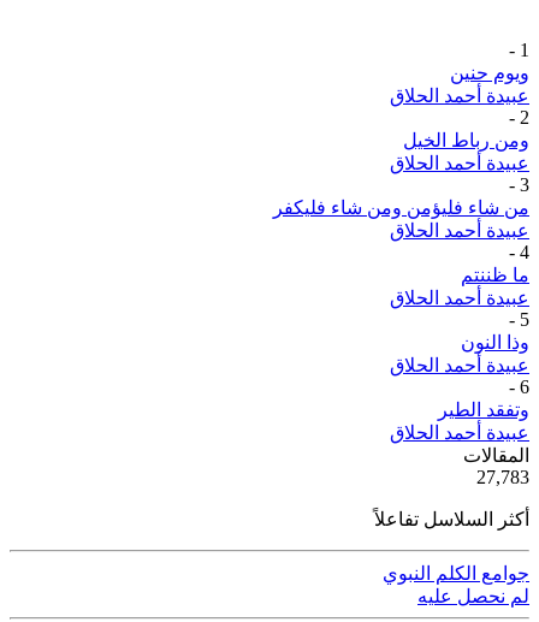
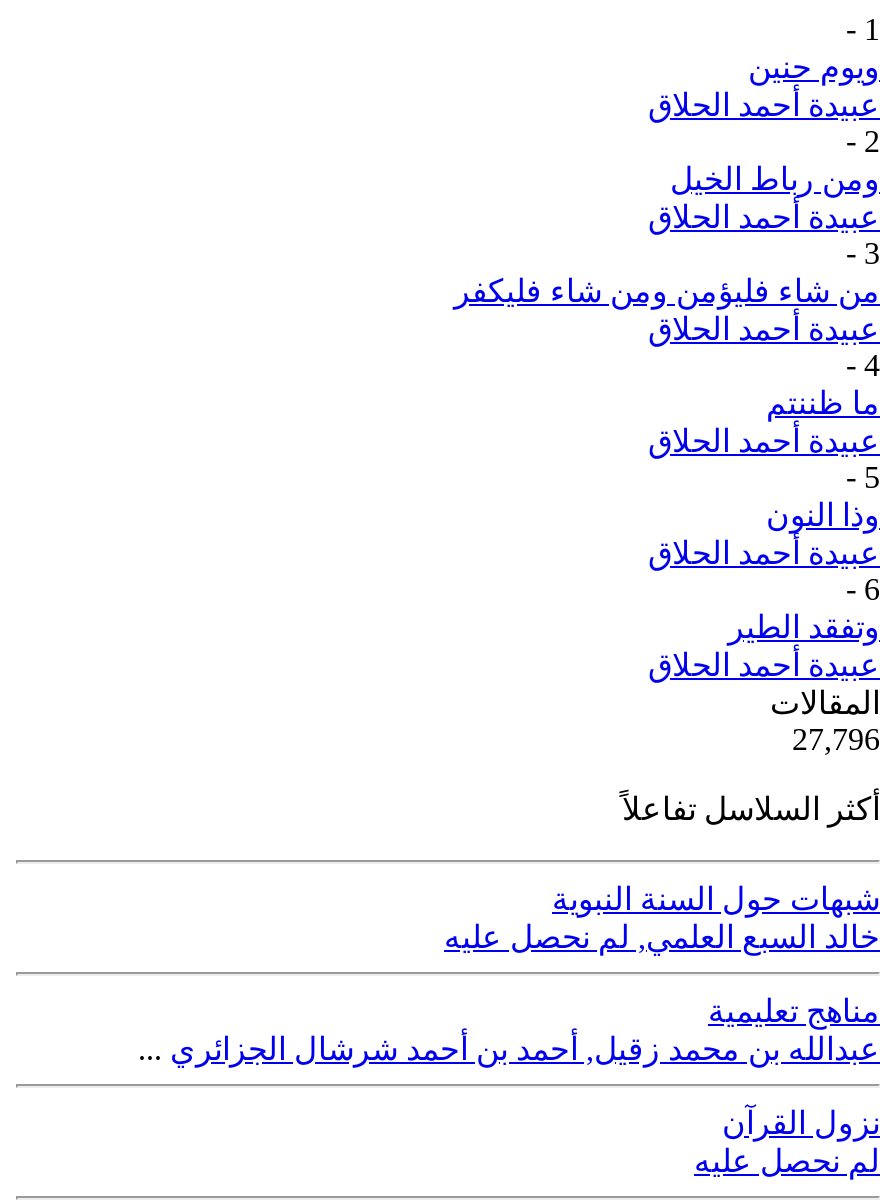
- 27,783
+ 27,796

- جوامع الكلم النبوي
+ شبهات حول السنة النبوية
+ خالد السبع العلمي, لم نحصل عليه
+ مناهج تعليمية
+ عبدالله بن محمد زقيل, أحمد بن أحمد شرشال الجزائري...
+ نزول القرآن
